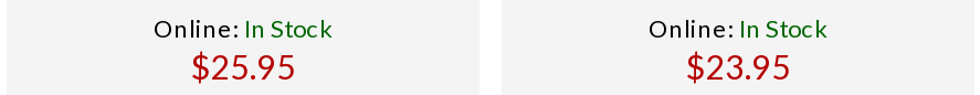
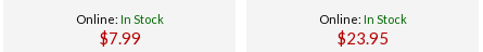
- $25.95
+ $7.99
